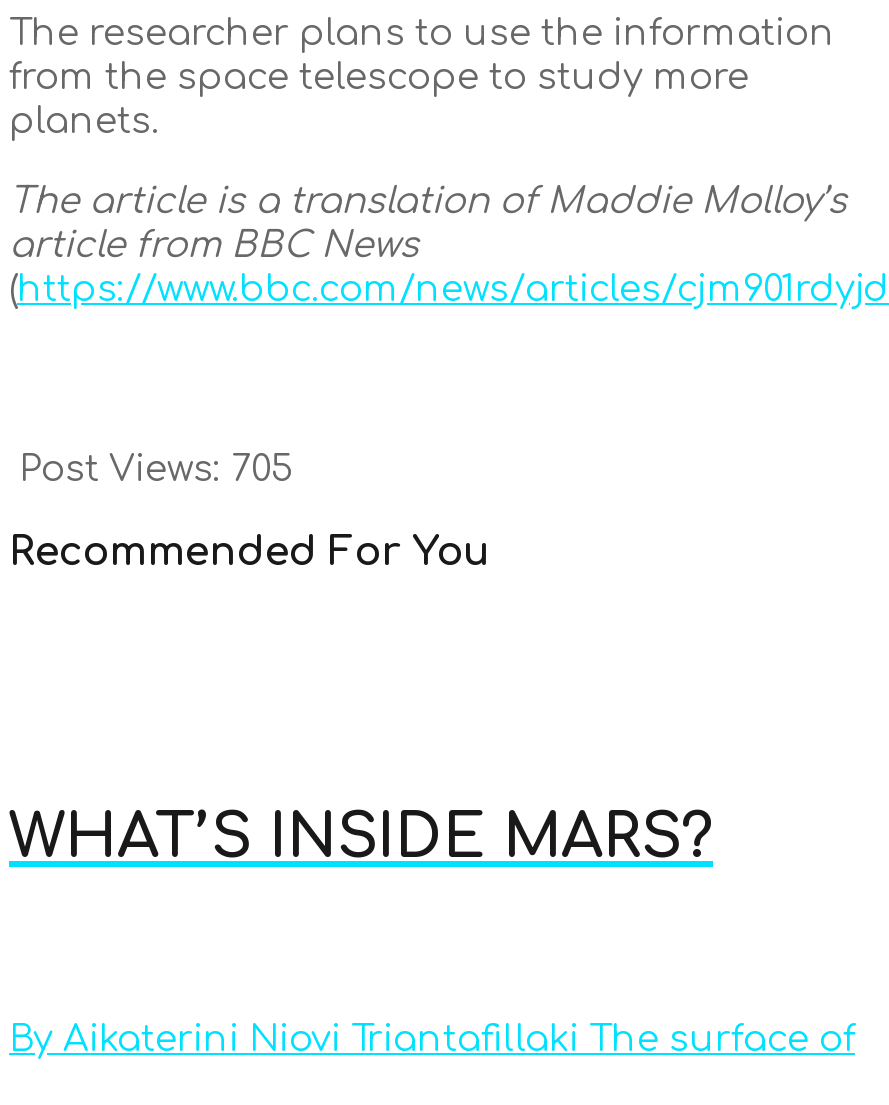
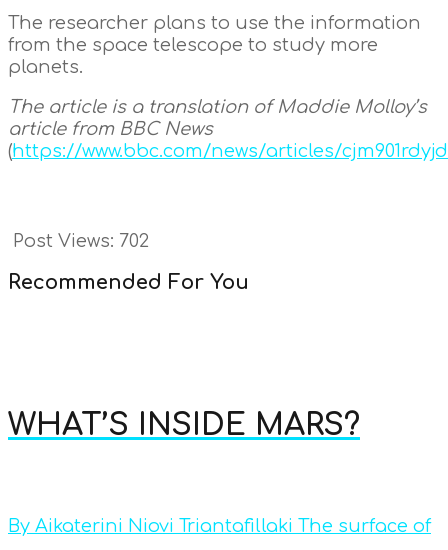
- Post Views: 705
+ Post Views: 702
